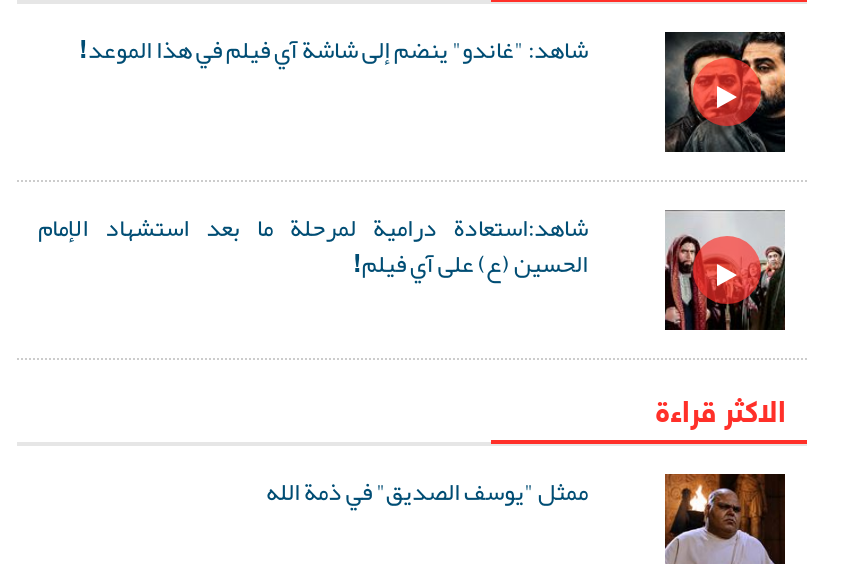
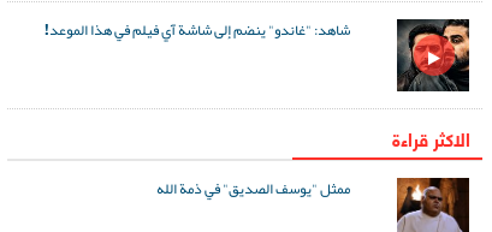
- [image]
- شاهد:استعادة درامية لمرحلة ما بعد استشهاد الإمام
- الحسين (ع) على آي فيلم!
